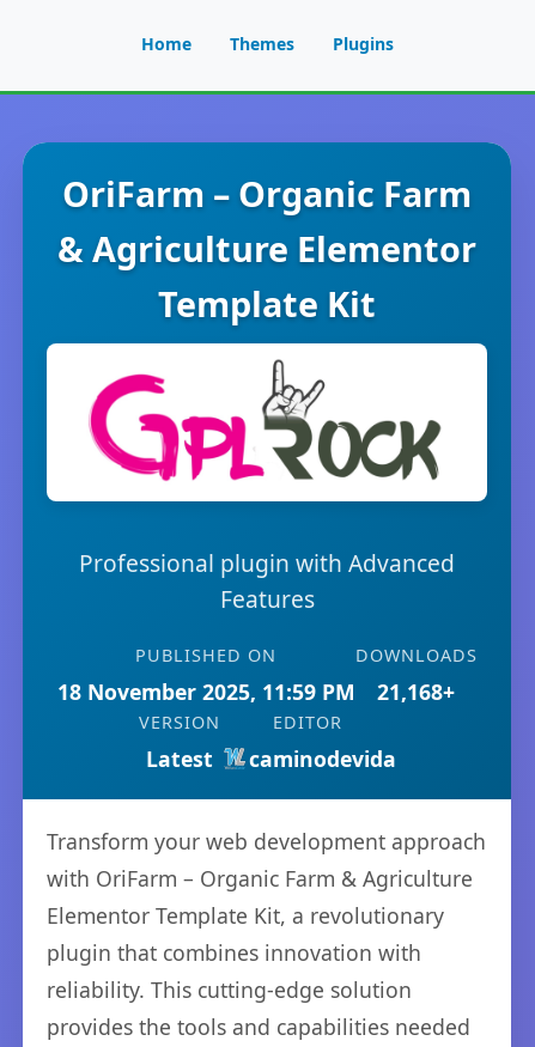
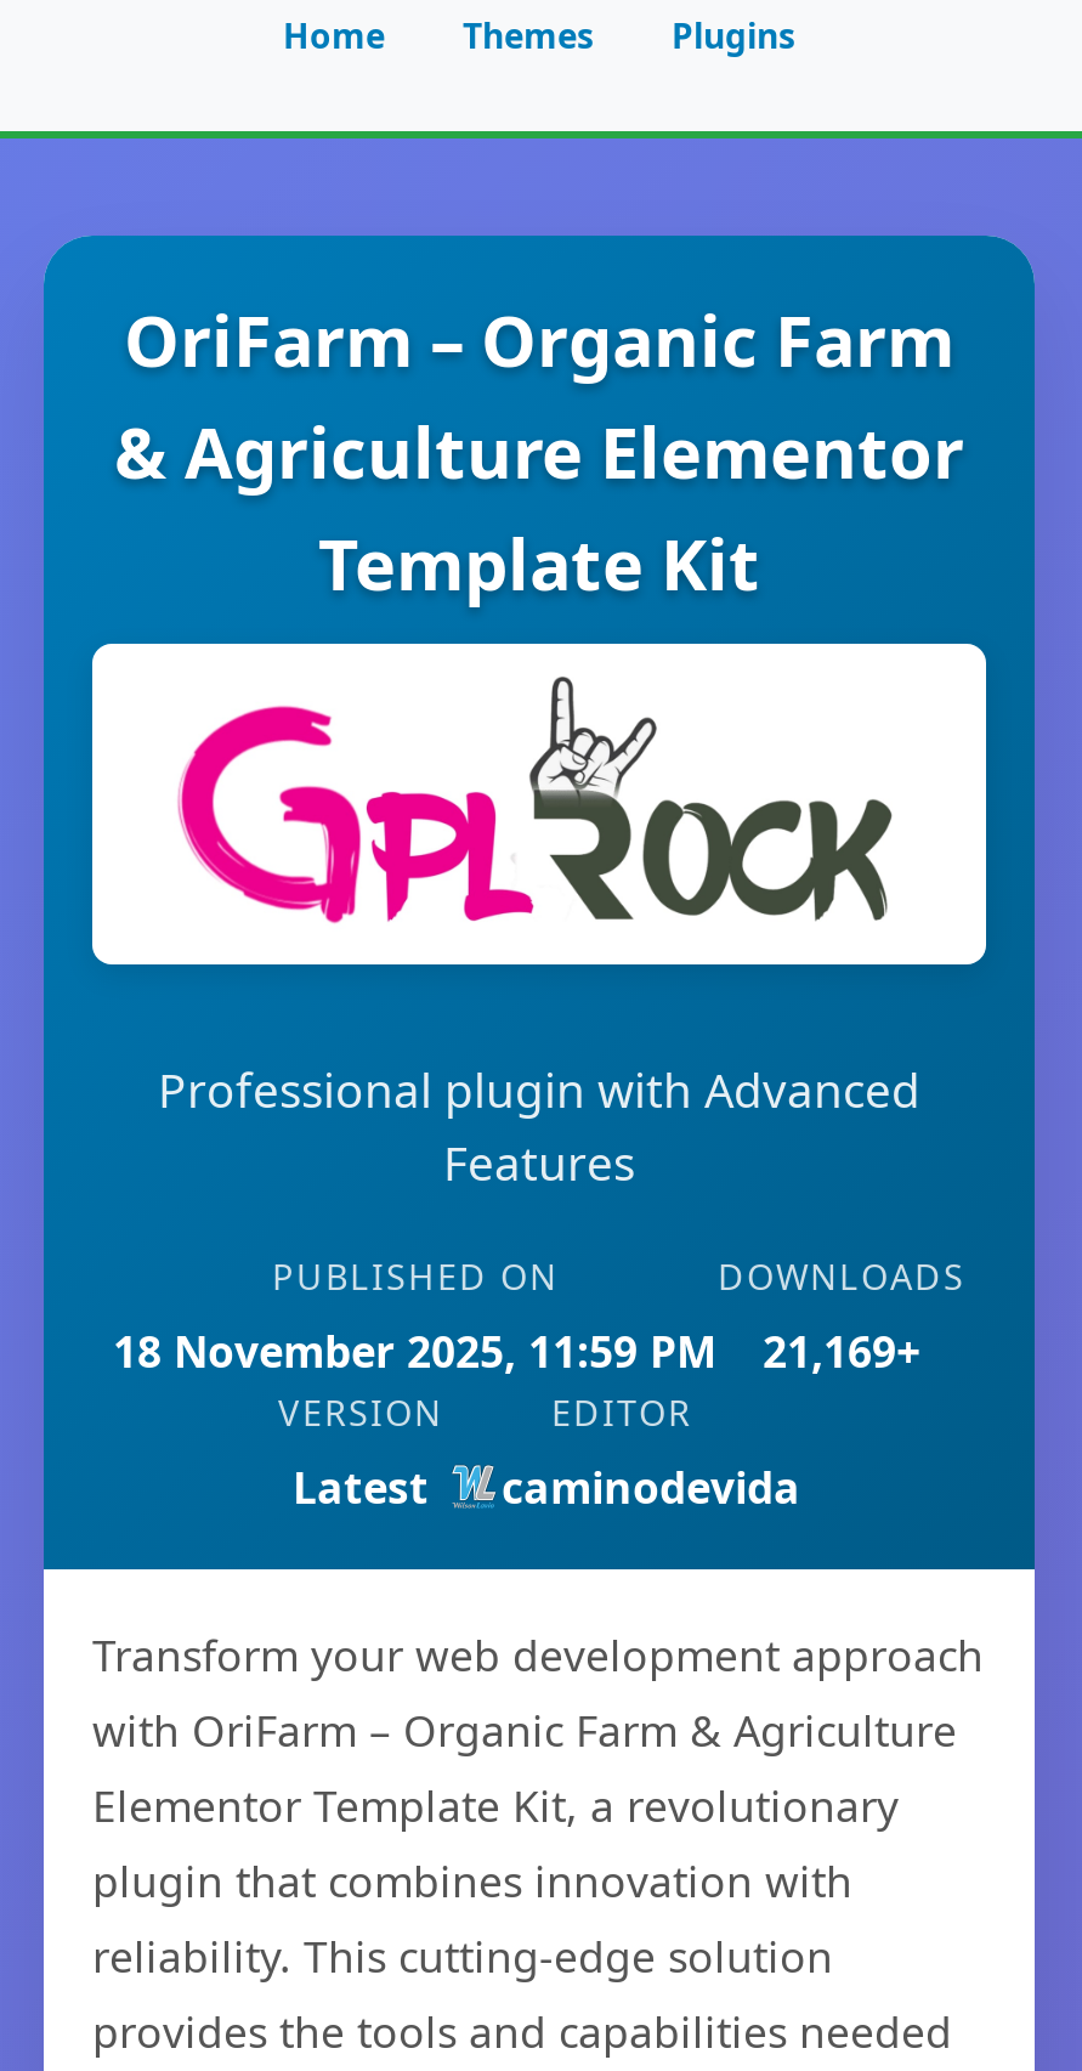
- 18 November 2025, 11:59 PM 21,168+
+ 18 November 2025, 11:59 PM 21,169+
